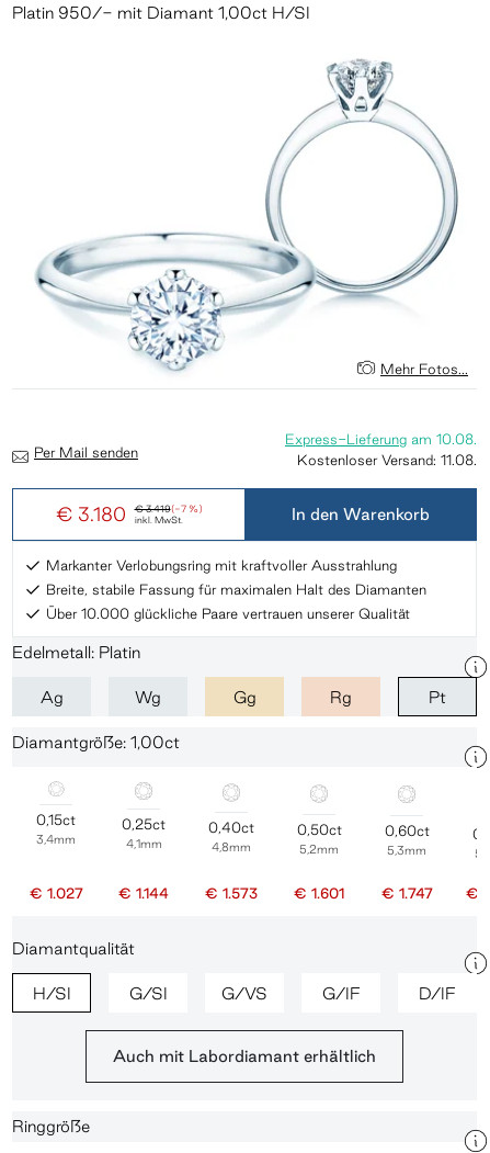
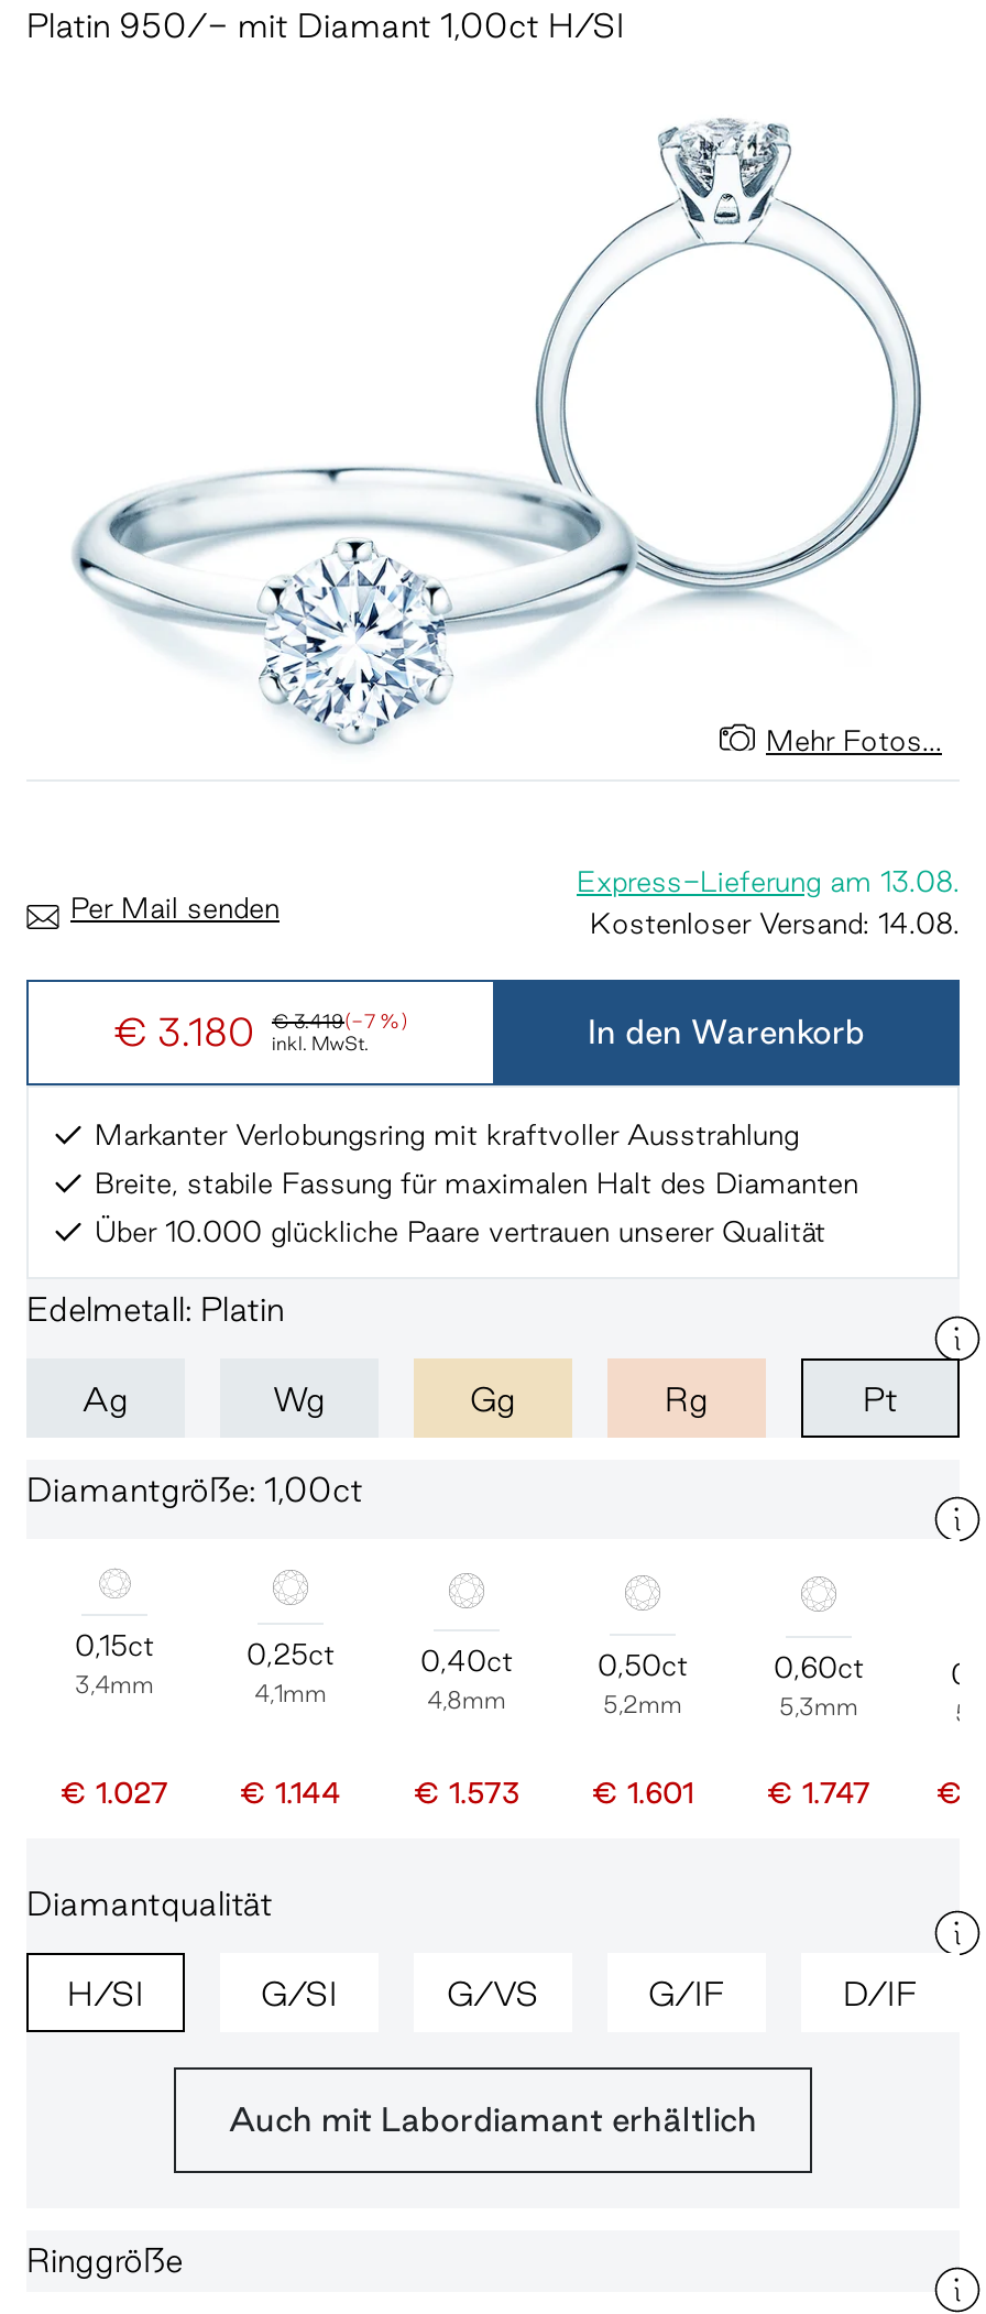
- Express-Lieferung am 10.08.
+ Express-Lieferung am 13.08.

- Kostenloser Versand: 11.08.
+ Kostenloser Versand: 14.08.
